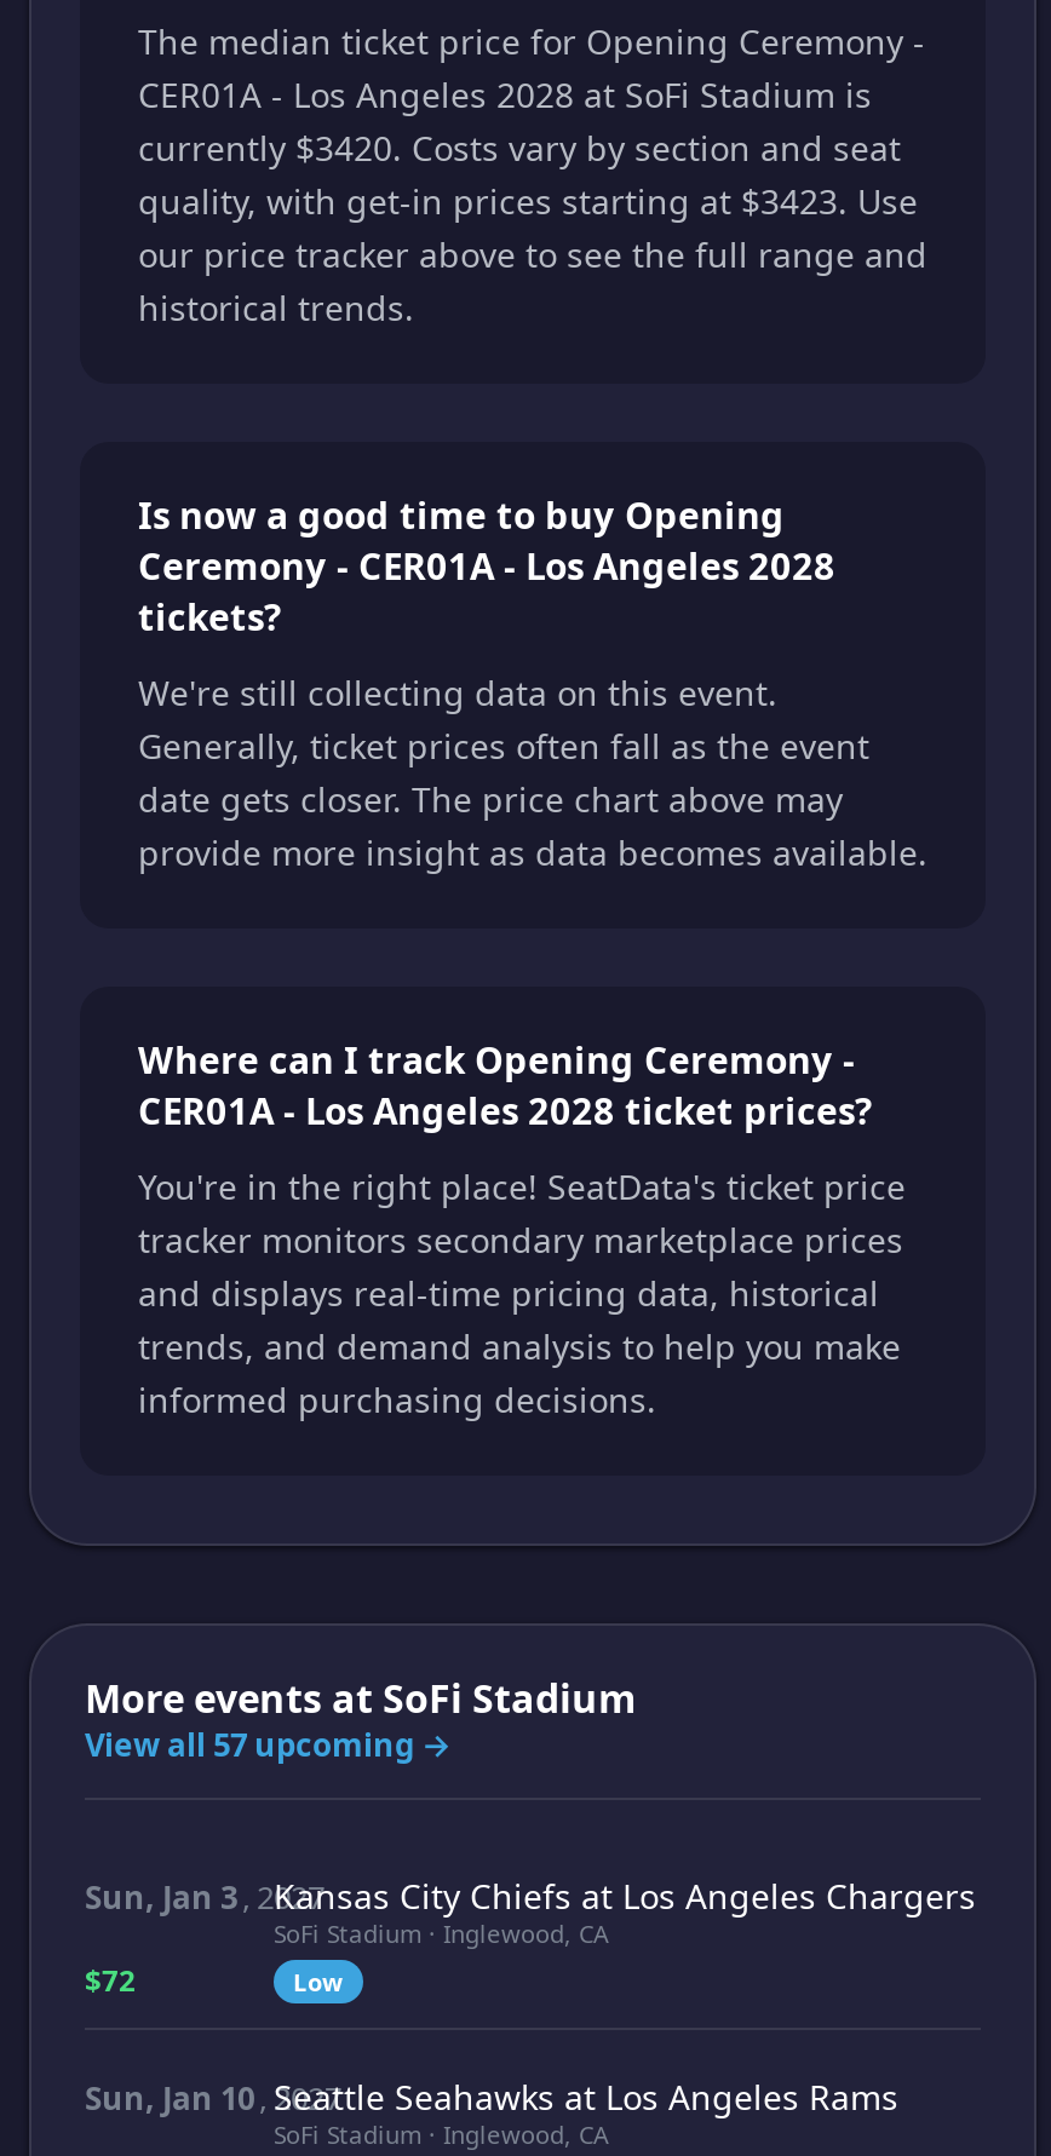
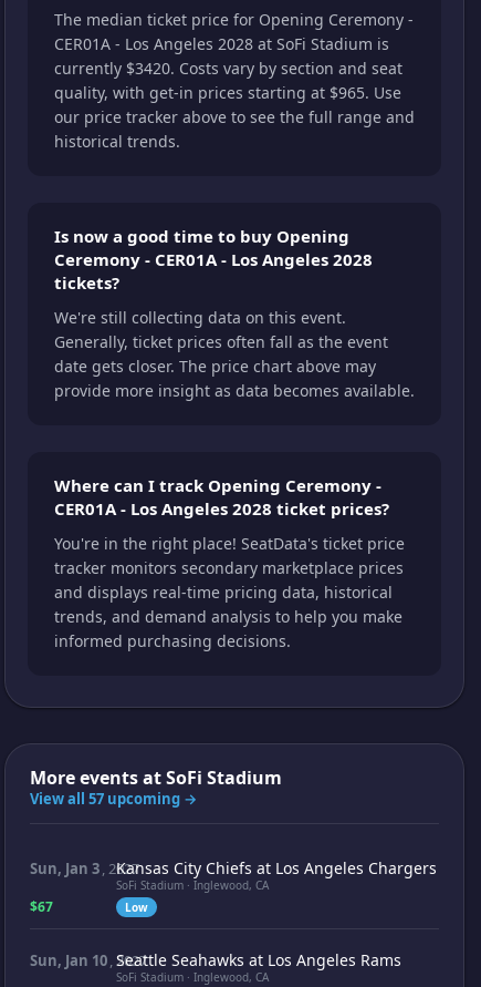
- quality, with get-in prices starting at $3423. Use
+ quality, with get-in prices starting at $965. Use

- $72
+ $67
